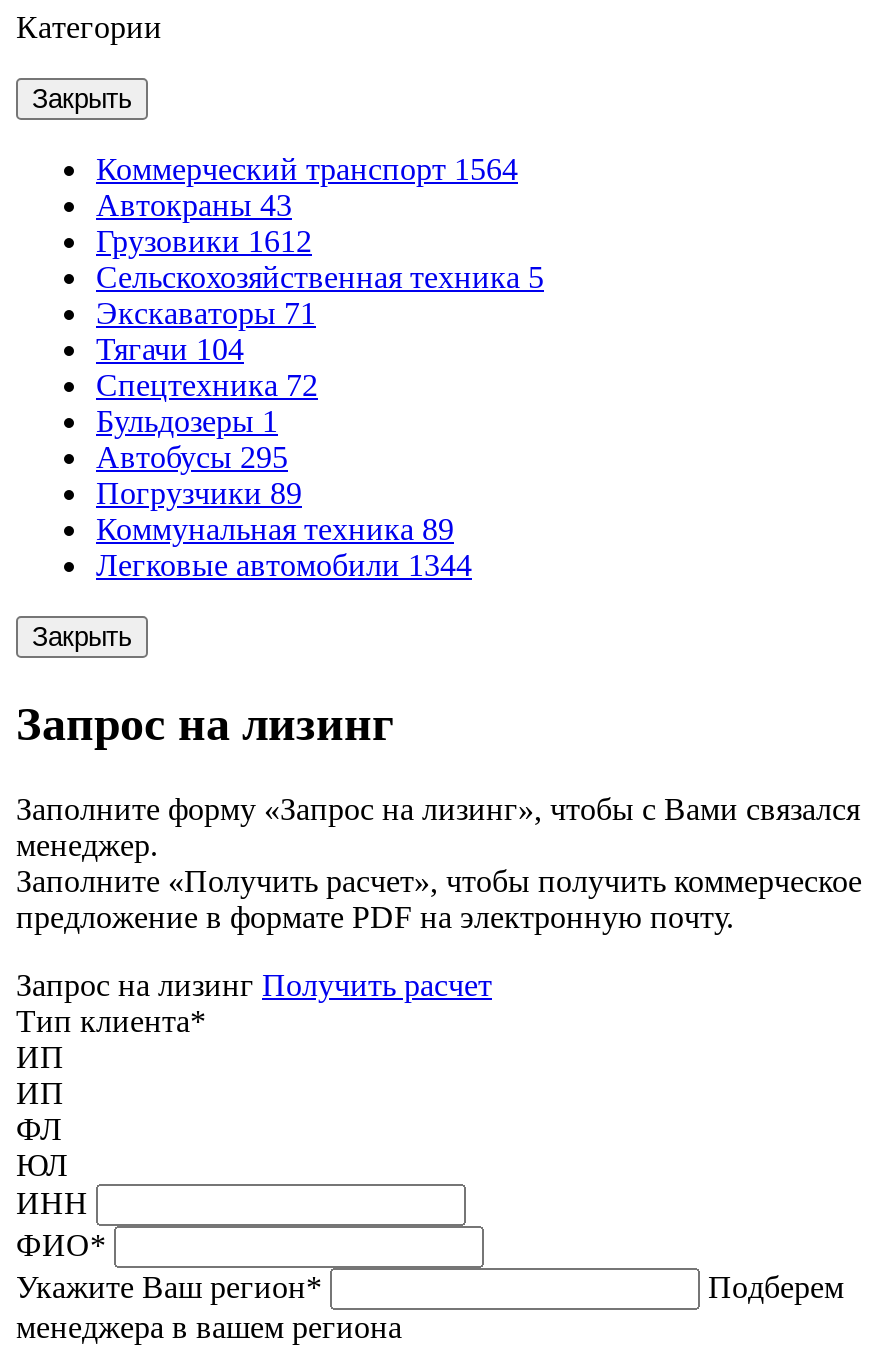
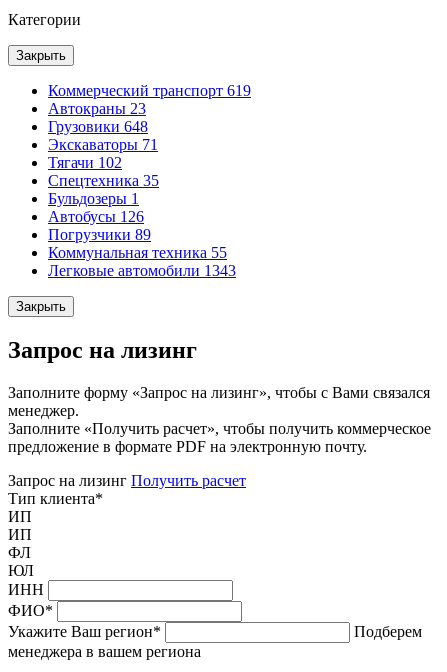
- Коммерческий транспорт 1564
- Автокраны 43
- Грузовики 1612
- Сельскохозяйственная техника 5
+ Коммерческий транспорт 619
+ Автокраны 23
+ Грузовики 648

- Тягачи 104
+ Тягачи 102

- Спецтехника 72
+ Спецтехника 35

- Автобусы 295
+ Автобусы 126

- Коммунальная техника 89
+ Коммунальная техника 55

- Легковые автомобили 1344
+ Легковые автомобили 1343
